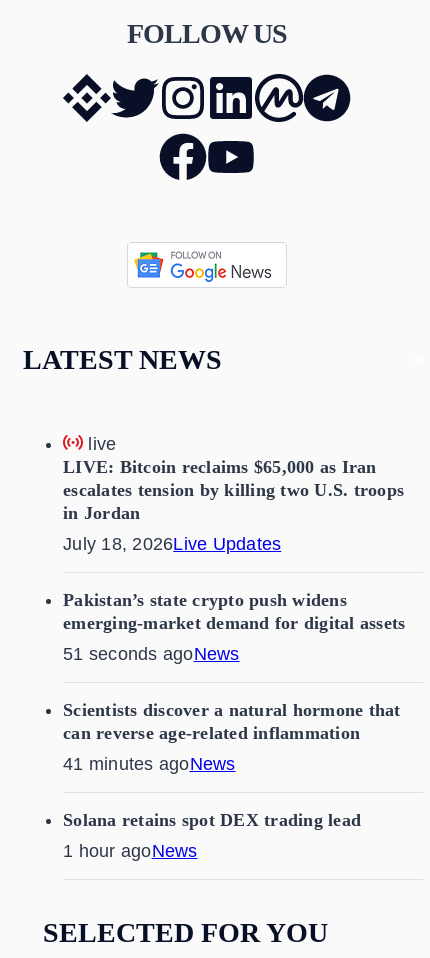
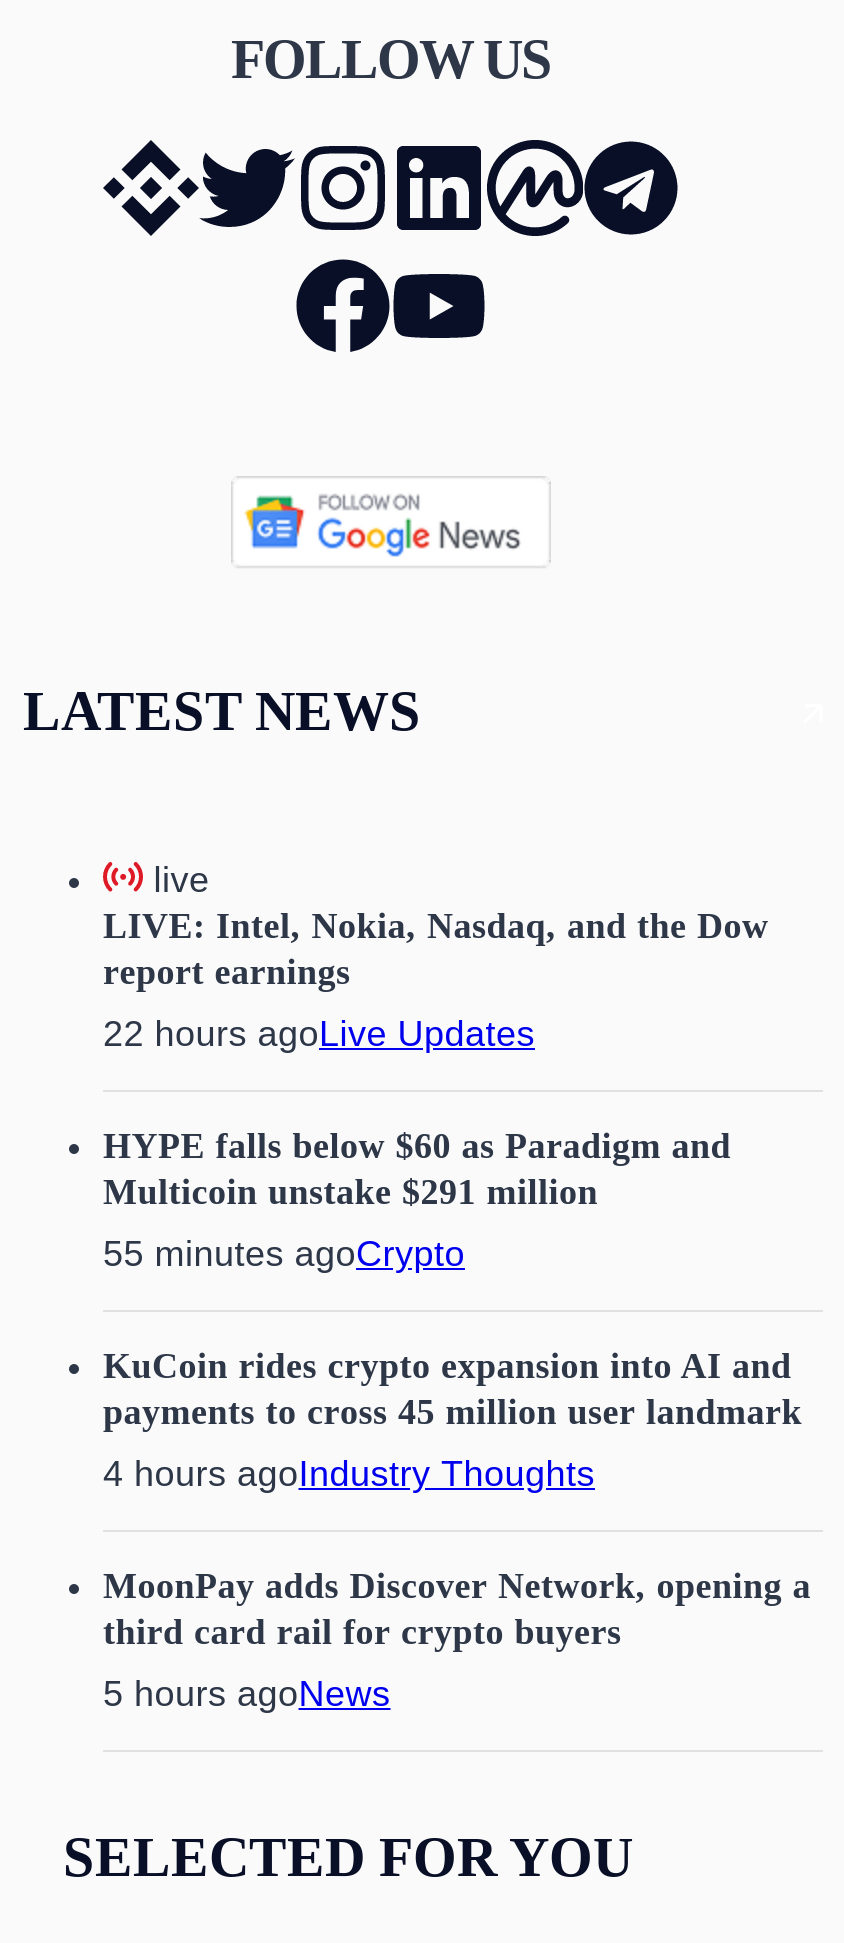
- LIVE: Bitcoin reclaims $65,000 as Iran
- escalates tension by killing two U.S. troops
- in Jordan
+ LIVE: Intel, Nokia, Nasdaq, and the Dow
+ report earnings

- July 18, 2026Live Updates
+ 22 hours agoLive Updates

- Pakistan’s state crypto push widens
- emerging-market demand for digital assets
+ HYPE falls below $60 as Paradigm and
+ Multicoin unstake $291 million

- 51 seconds agoNews
+ 55 minutes agoCrypto

- Scientists discover a natural hormone that
- can reverse age-related inflammation
+ KuCoin rides crypto expansion into AI and
+ payments to cross 45 million user landmark

- 41 minutes agoNews
+ 4 hours agoIndustry Thoughts

- Solana retains spot DEX trading lead
+ MoonPay adds Discover Network, opening a
+ third card rail for crypto buyers

- 1 hour agoNews
+ 5 hours agoNews
